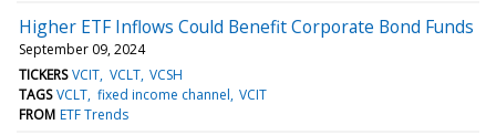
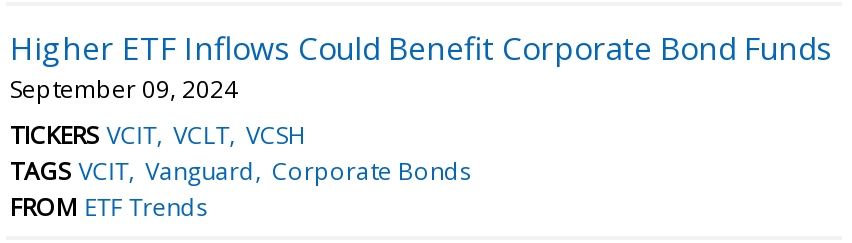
- TAGS VCLT fixed income channel VCIT
+ TAGS VCIT Vanguard Corporate Bonds
